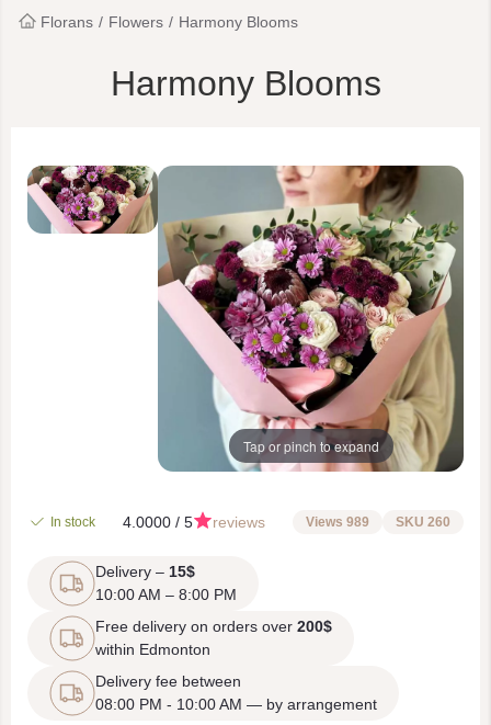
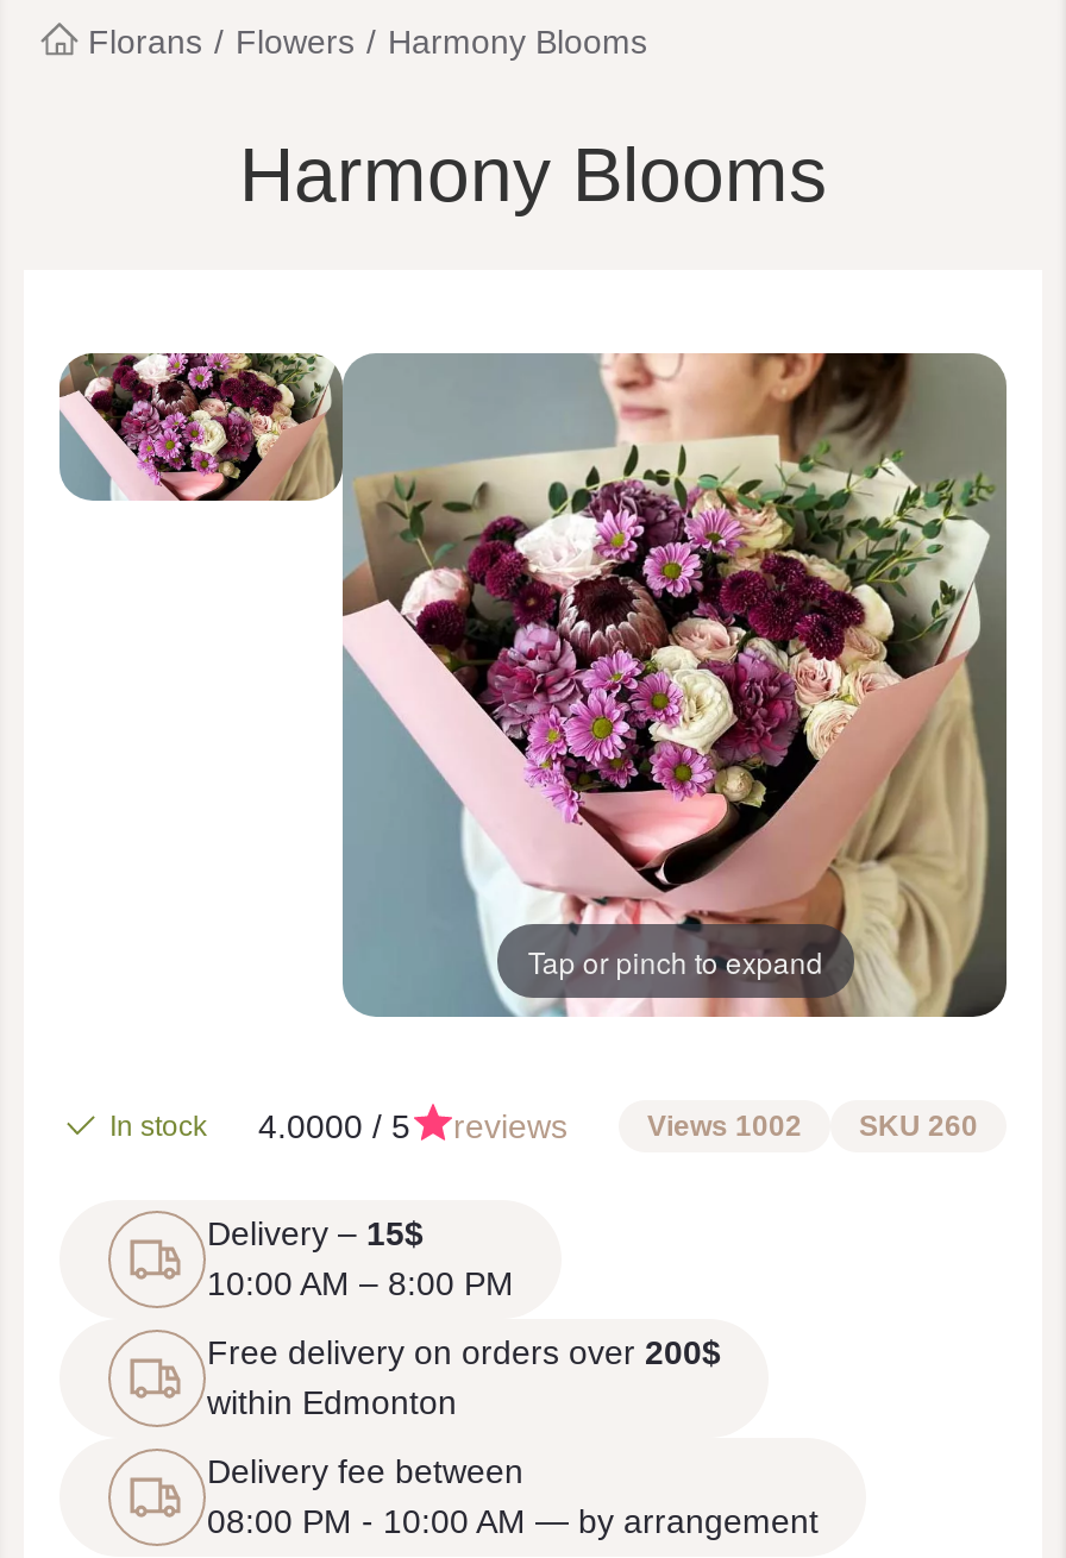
- Views 989 SKU 260
+ Views 1002 SKU 260
